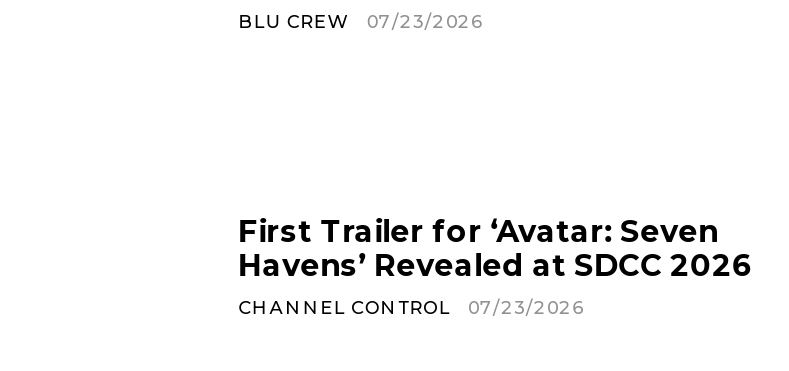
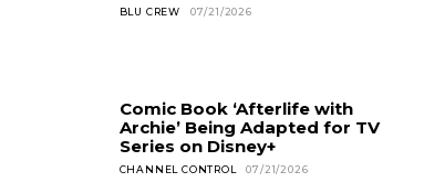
- BLU CREW 07/23/2026
+ BLU CREW 07/21/2026

- First Trailer for ‘Avatar: Seven
- Havens’ Revealed at SDCC 2026
+ Comic Book ‘Afterlife with
+ Archie’ Being Adapted for TV
+ Series on Disney+

- CHANNEL CONTROL 07/23/2026
+ CHANNEL CONTROL 07/21/2026
